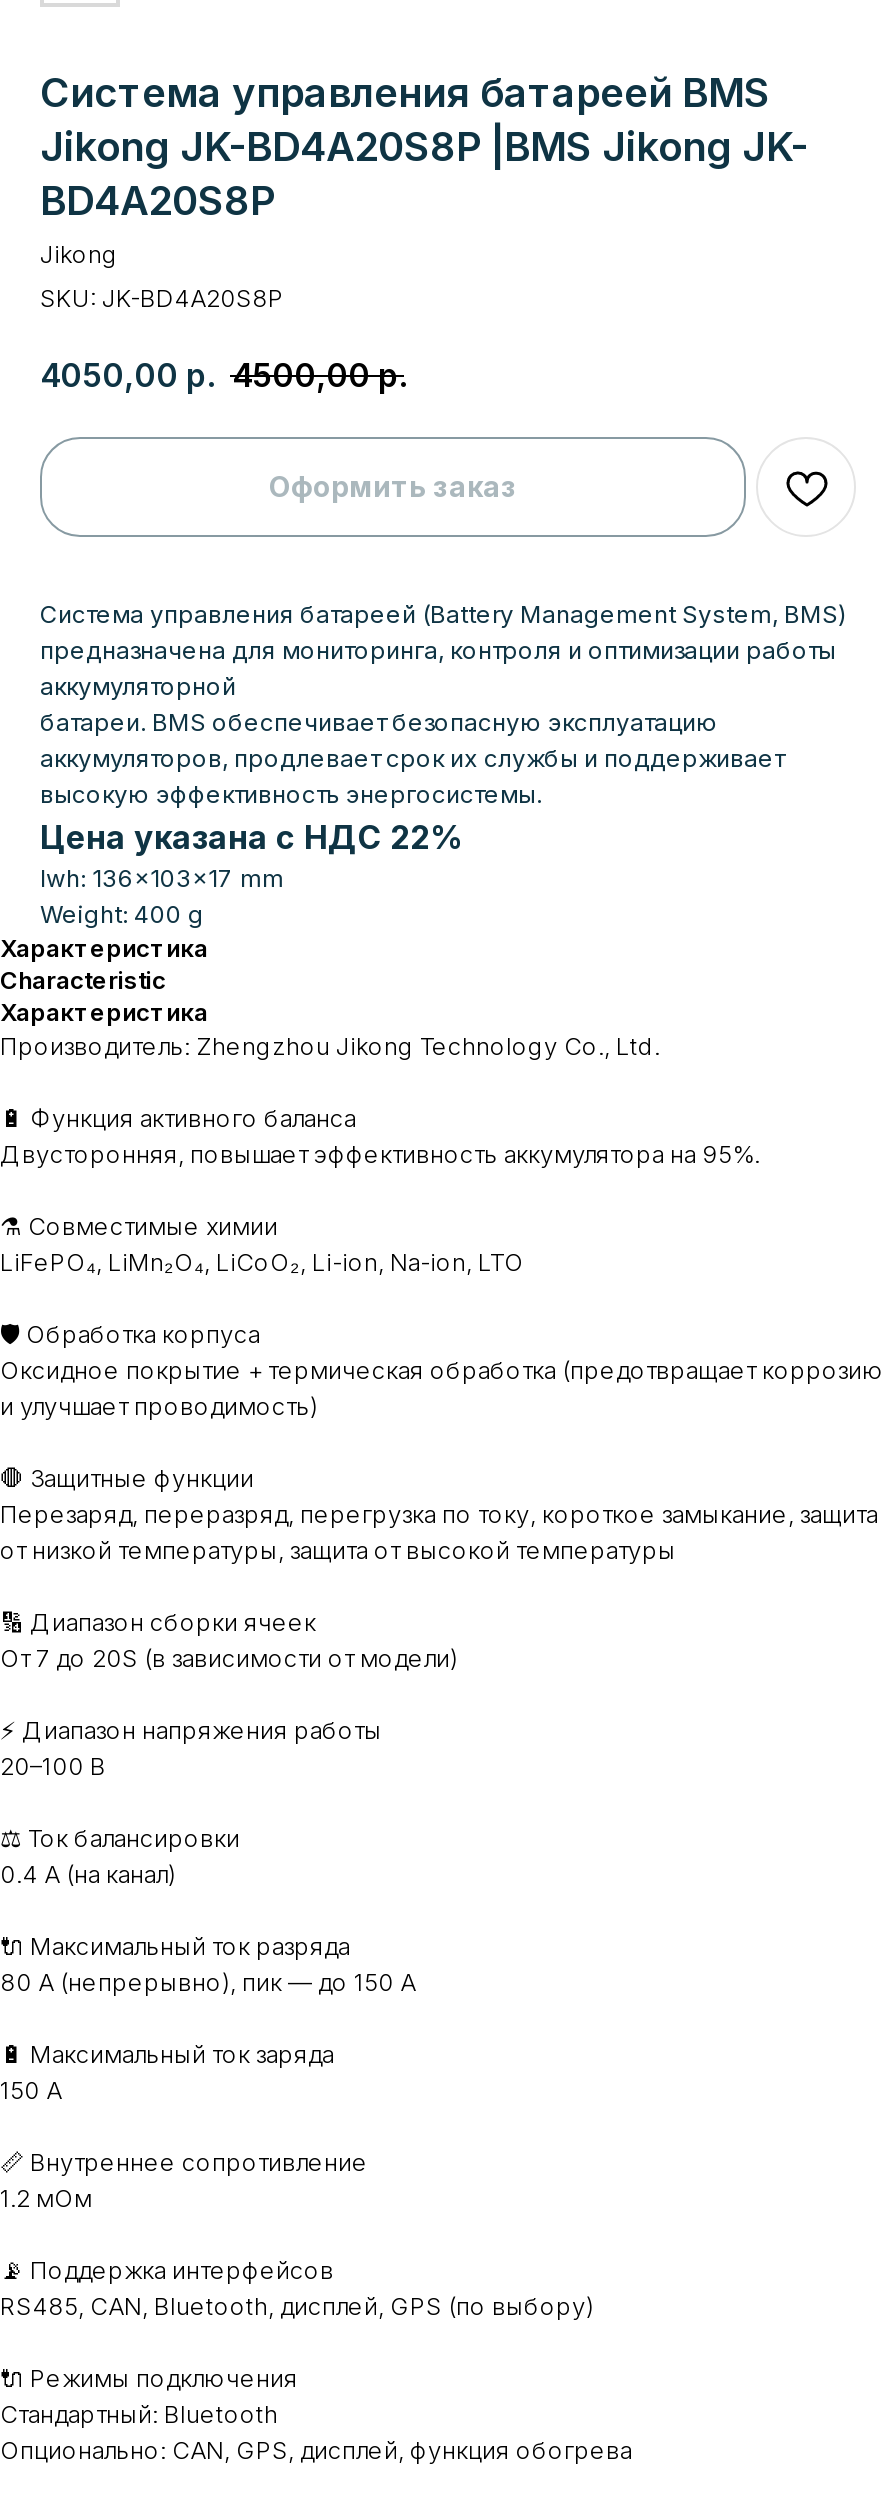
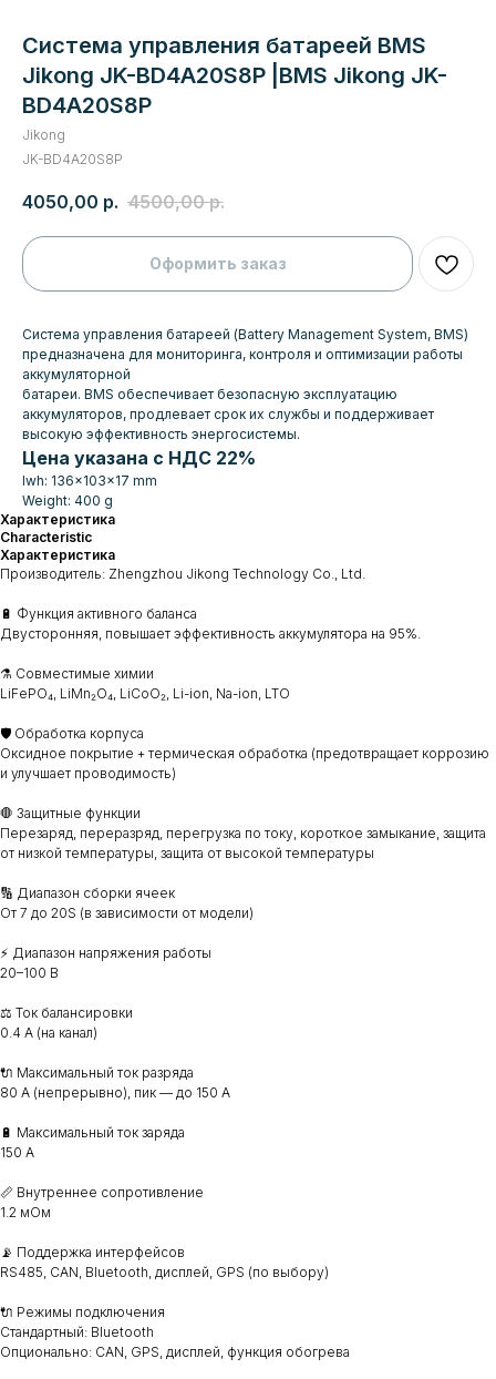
- SKU: JK-BD4A20S8P
+ JK-BD4A20S8P
